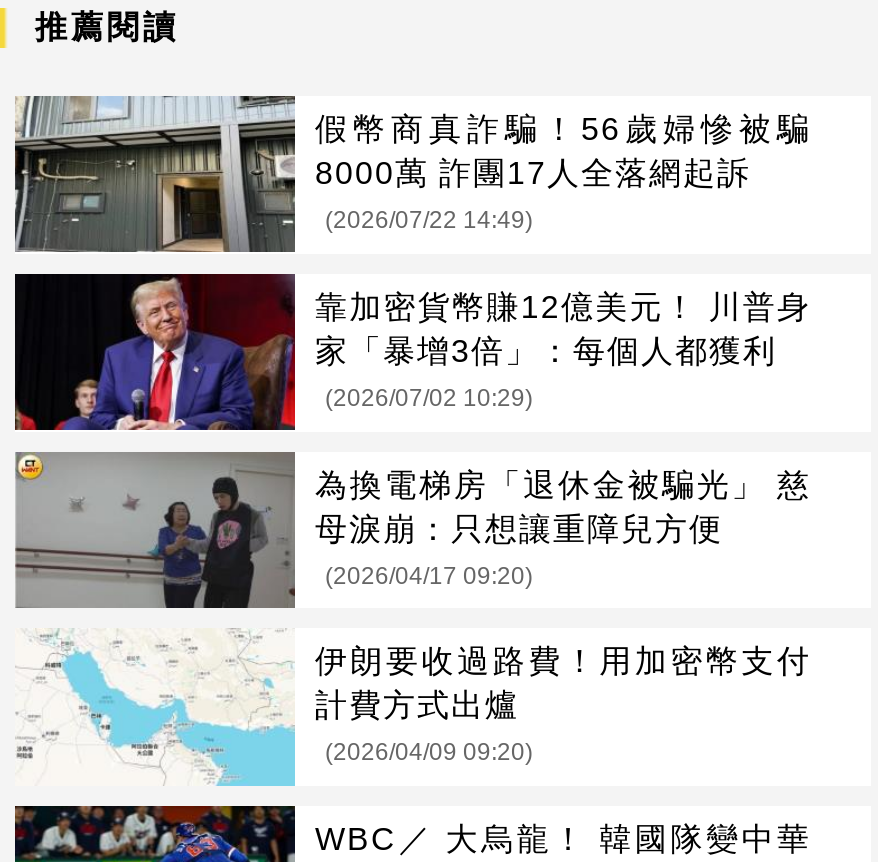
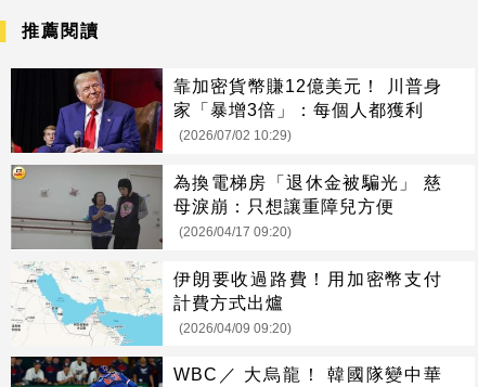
- [image]
- 假幣商真詐騙！56歲婦慘被騙
- 8000萬 詐團17人全落網起訴
- (2026/07/22 14:49)
